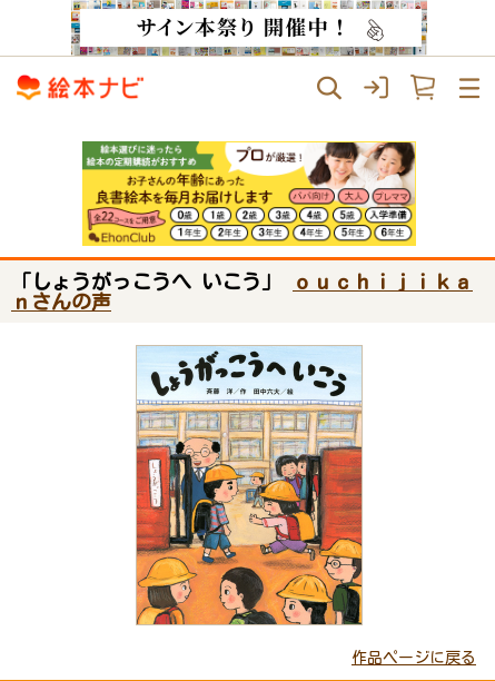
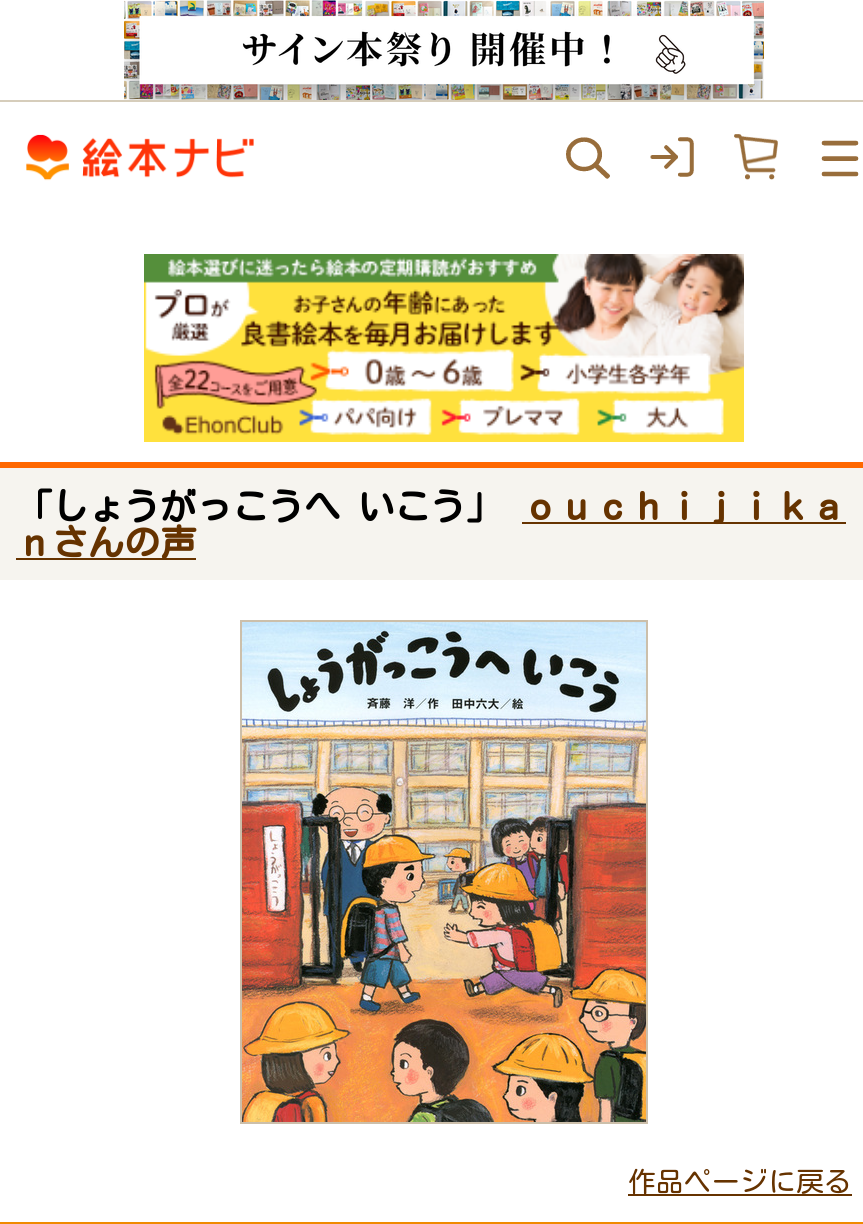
- [image]
+ [image]
